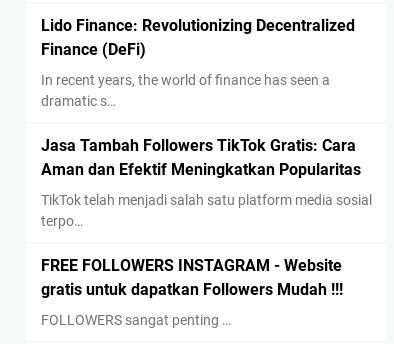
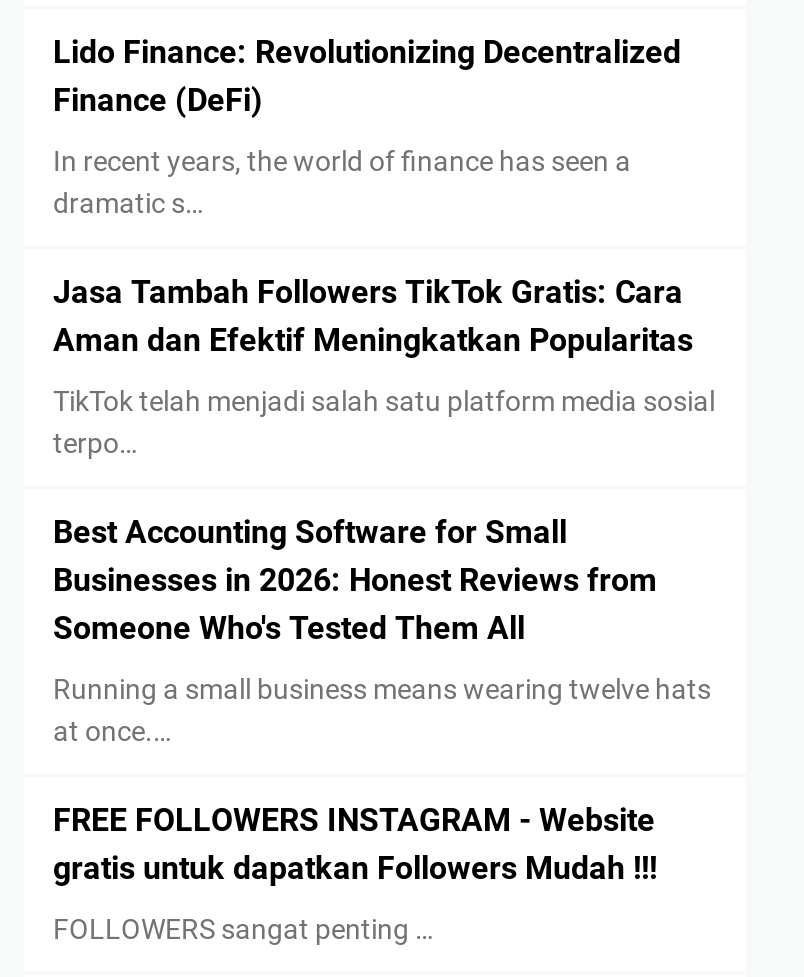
+ Best Accounting Software for Small
+ Businesses in 2026: Honest Reviews from
+ Someone Who's Tested Them All
+ Running a small business means wearing twelve hats
+ at once.…
